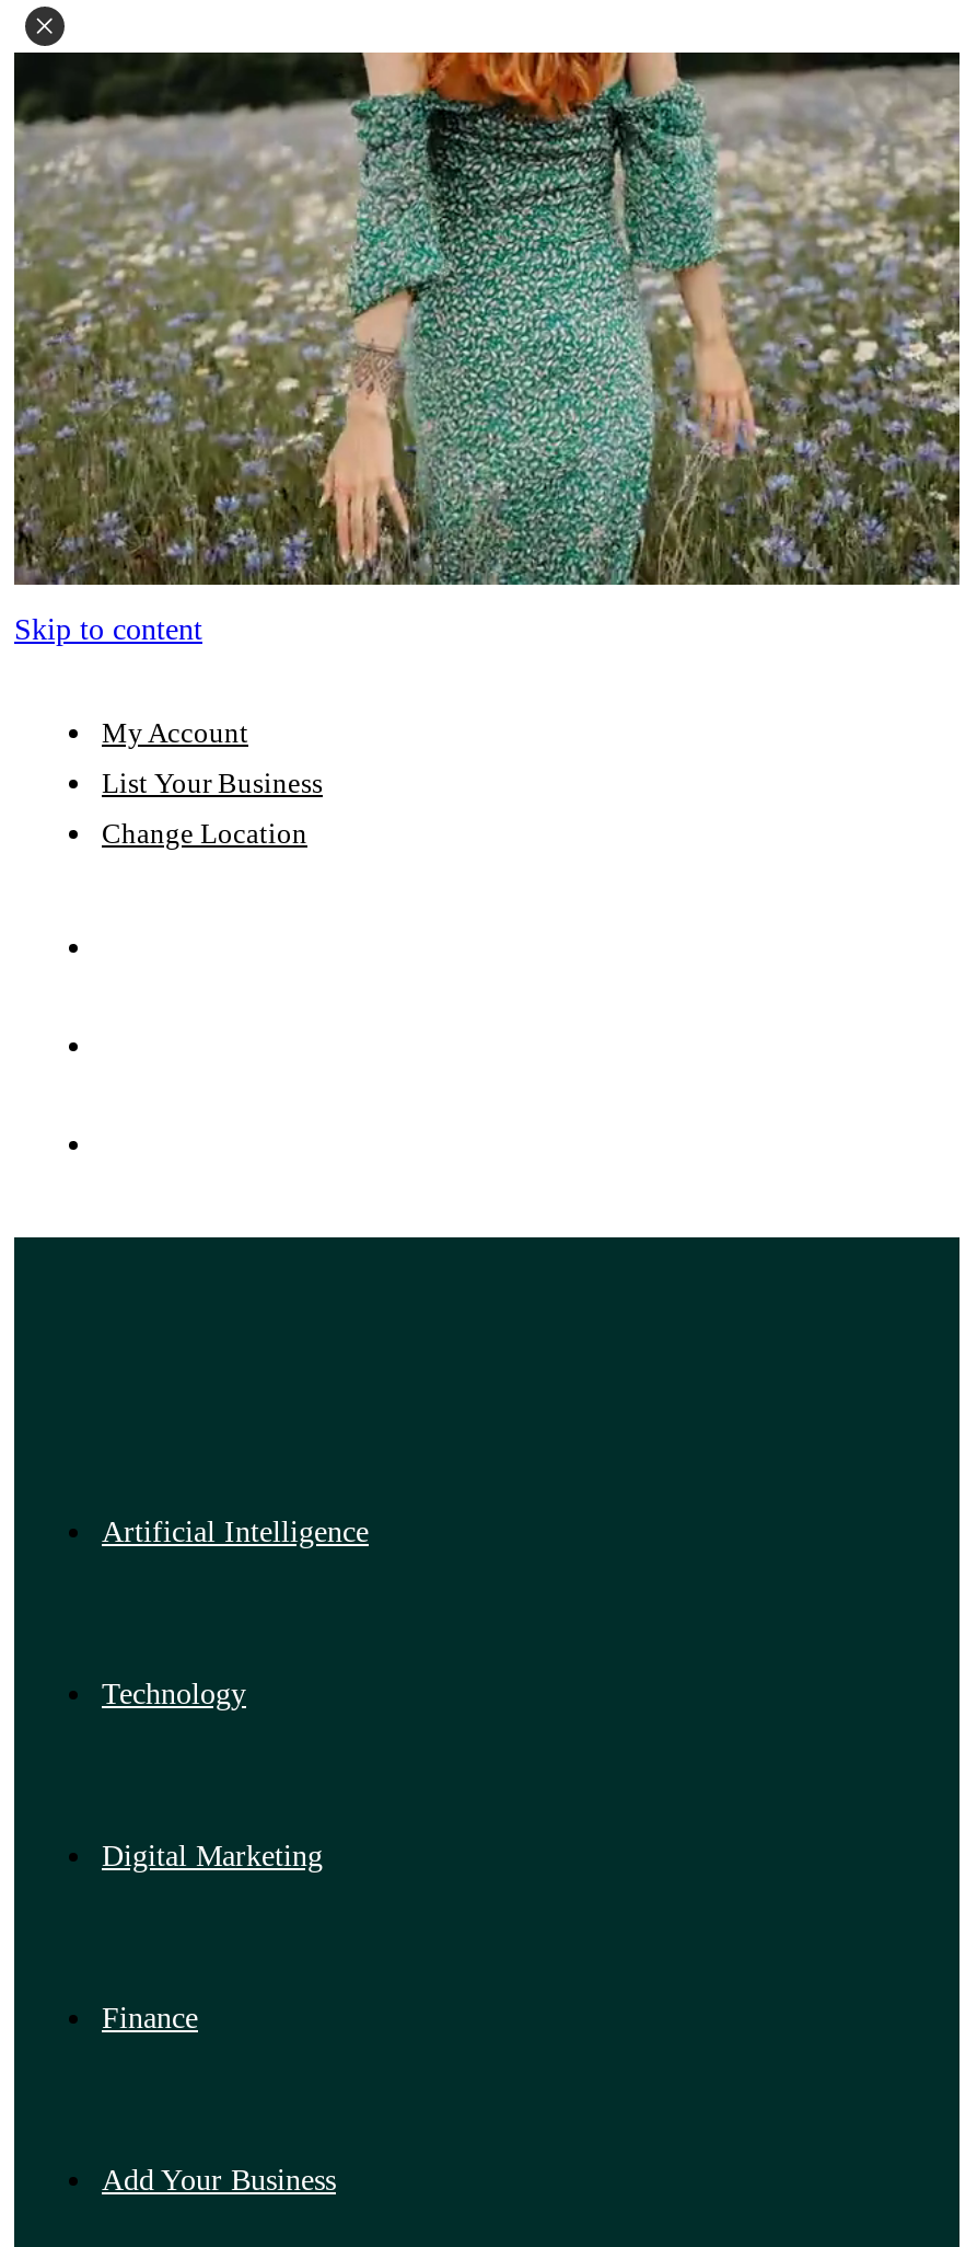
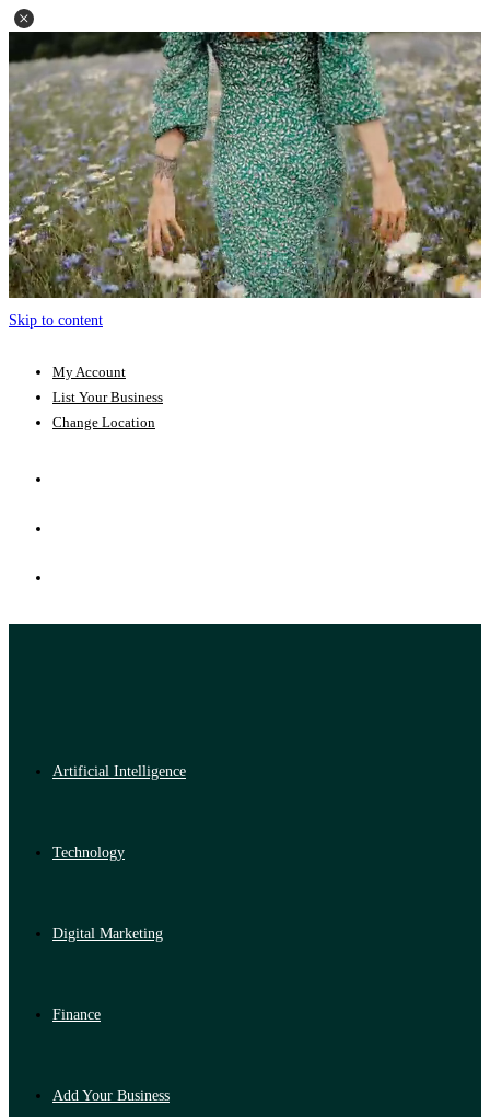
- [image]
+ [image]
